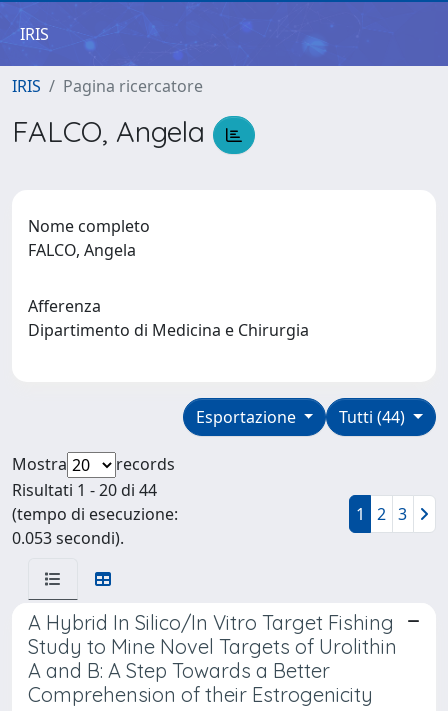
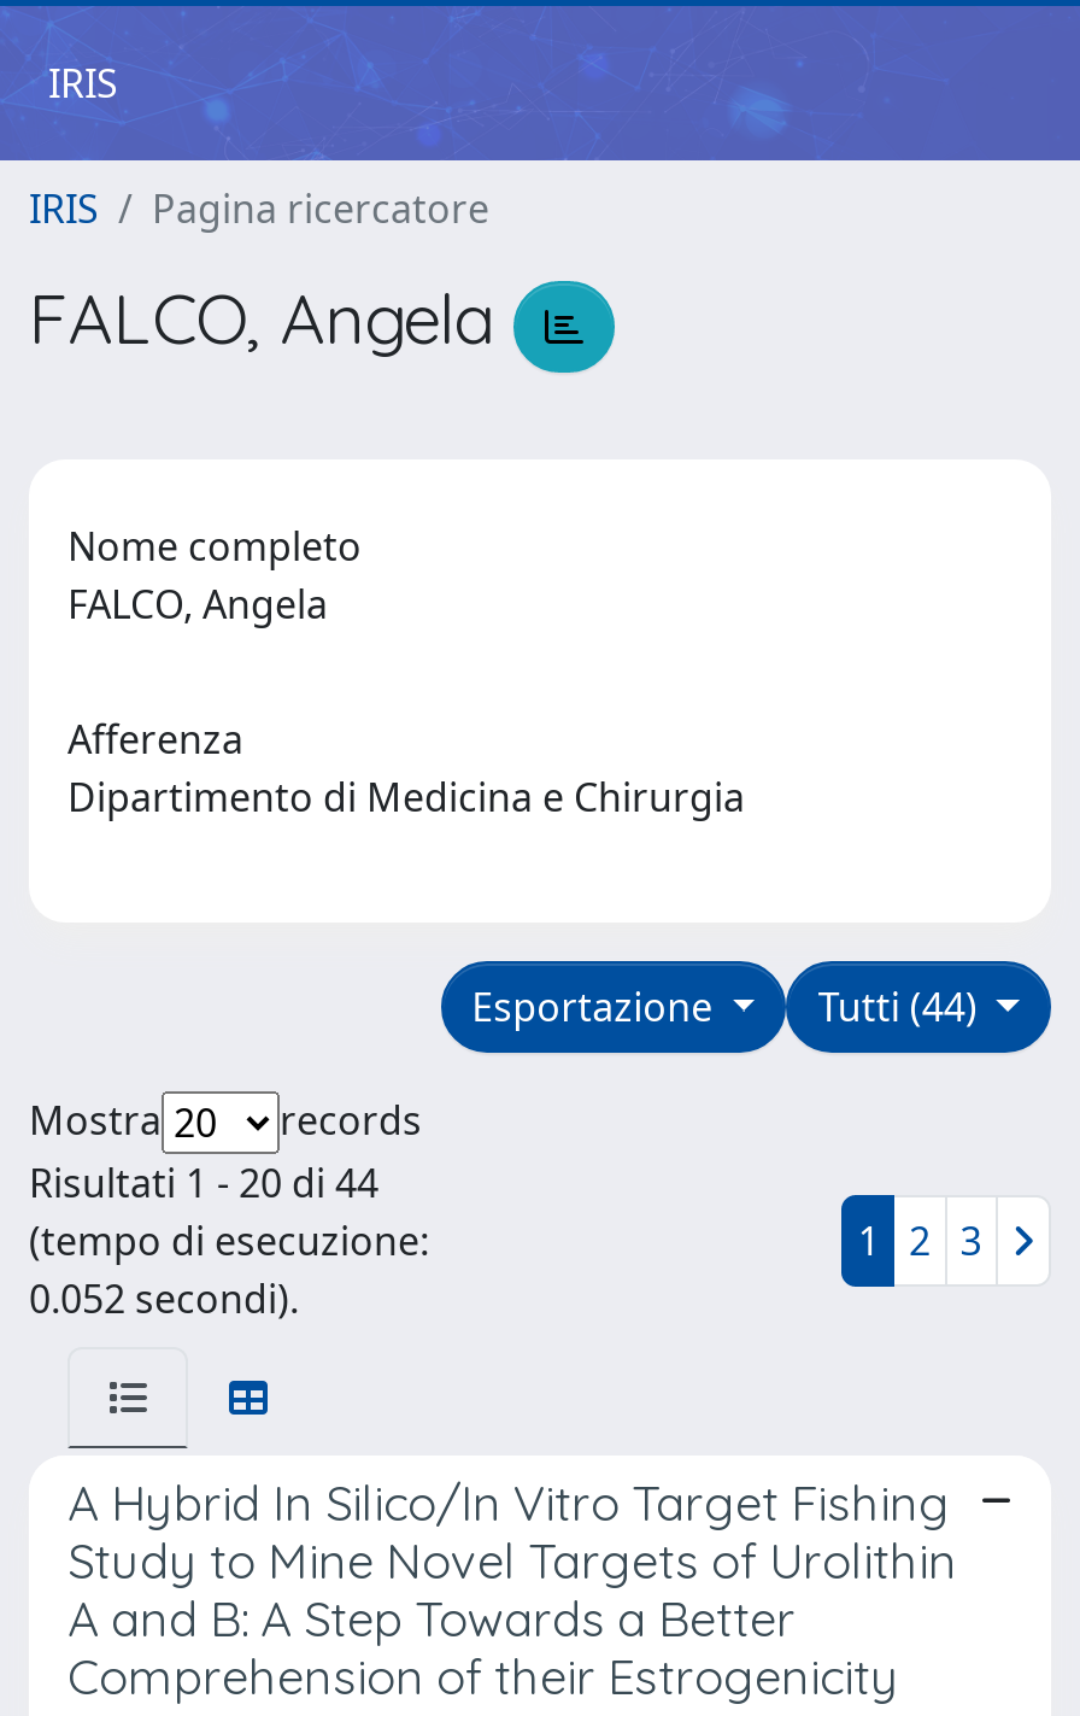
- 0.053 secondi).
+ 0.052 secondi).
